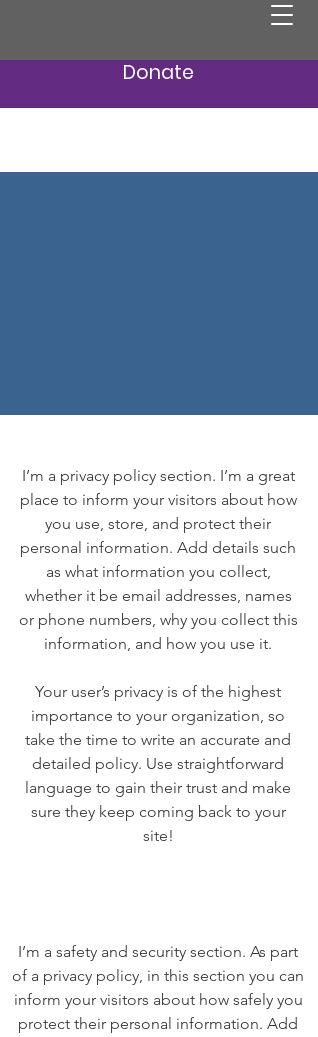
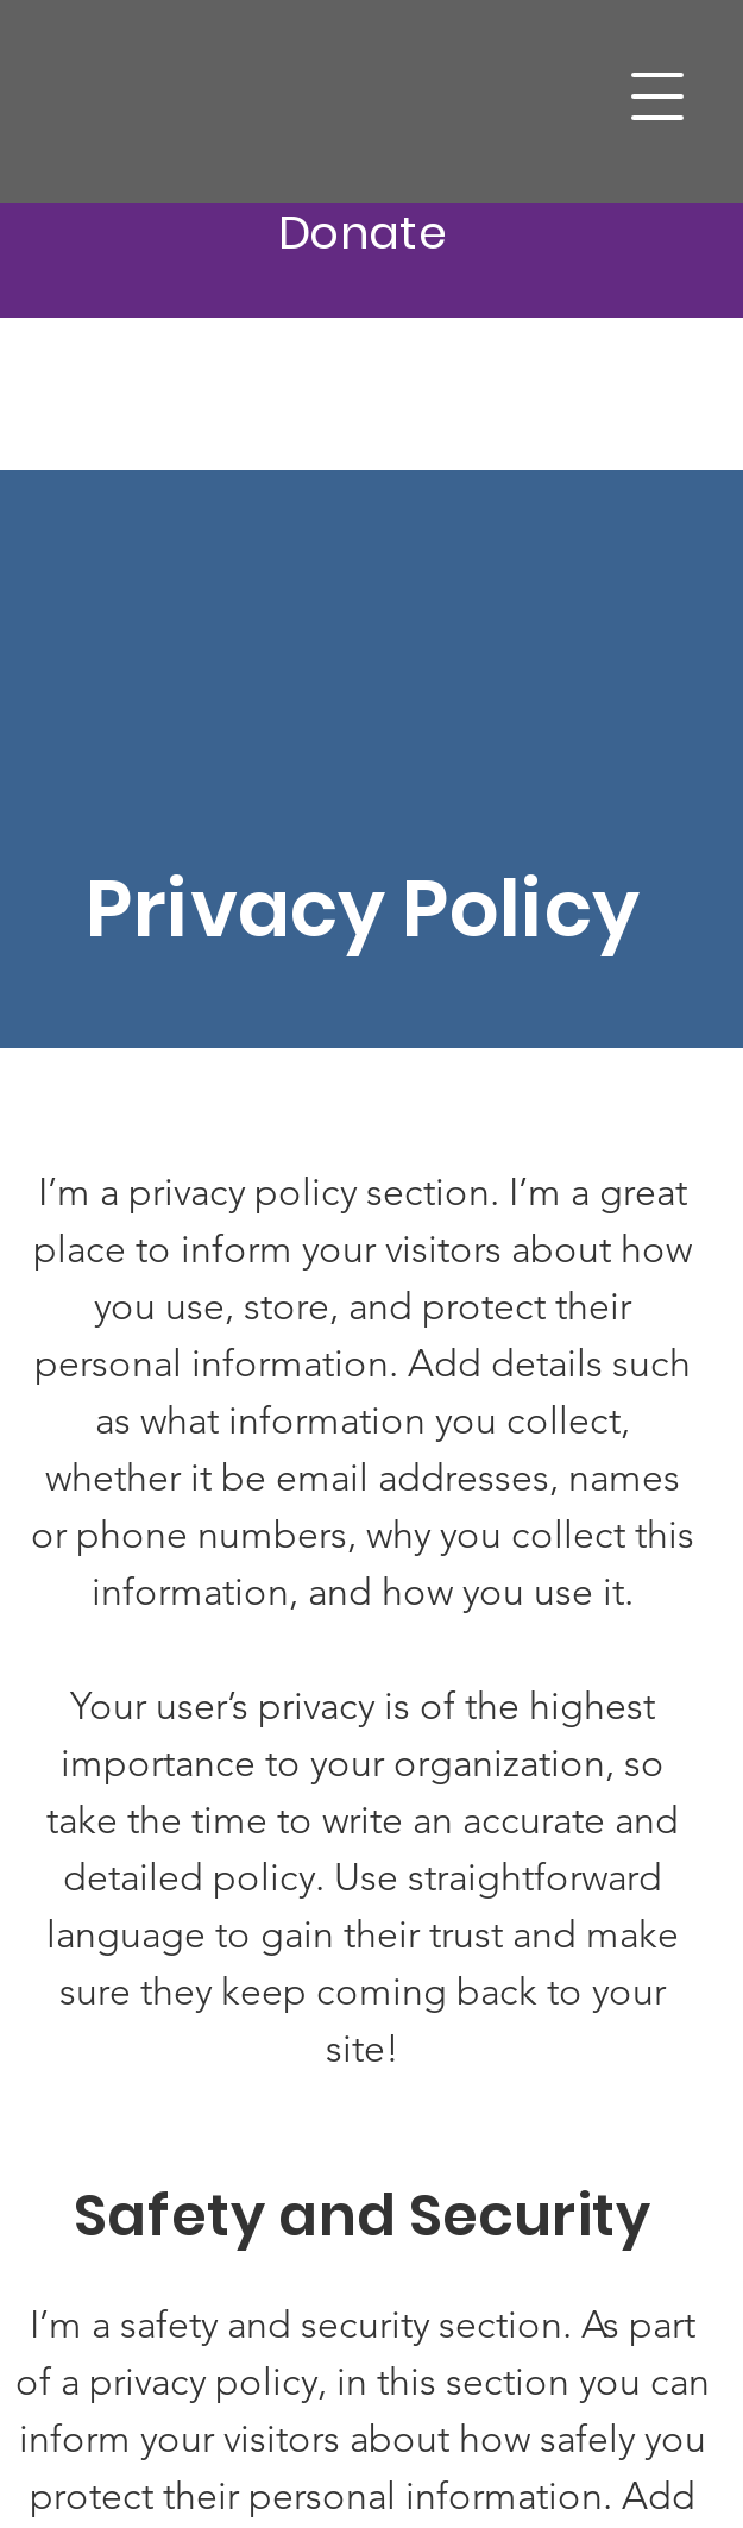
+ Privacy Policy

+ Safety and Security
